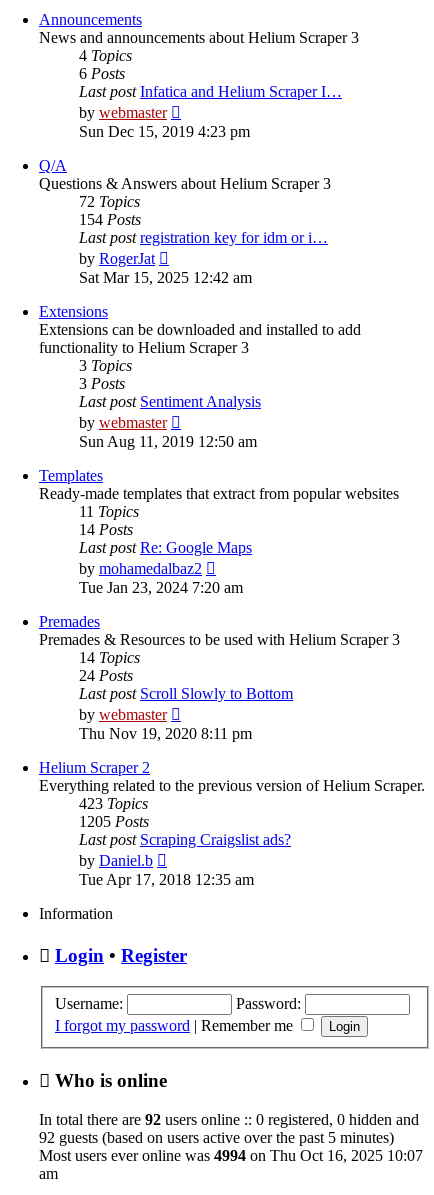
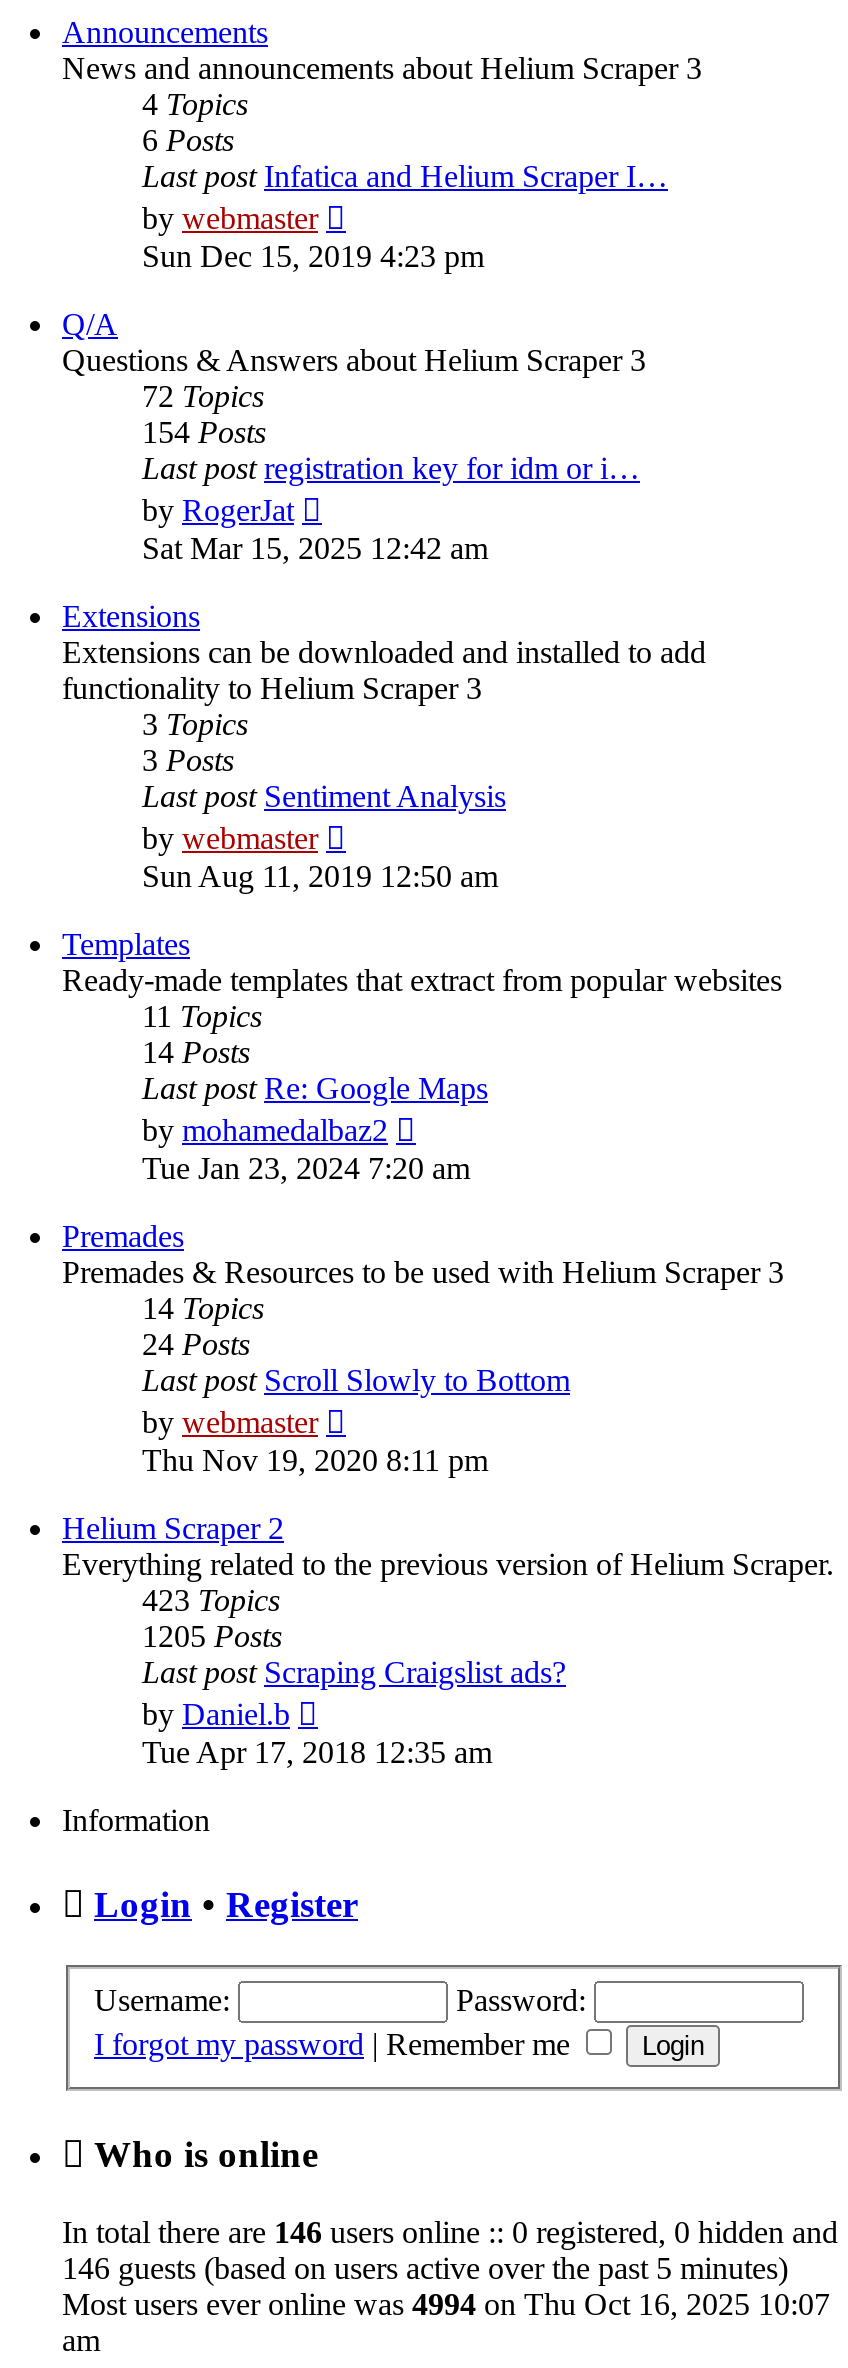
- In total there are 92 users online :: 0 registered, 0 hidden and
+ In total there are 146 users online :: 0 registered, 0 hidden and

- 92 guests (based on users active over the past 5 minutes)
+ 146 guests (based on users active over the past 5 minutes)
